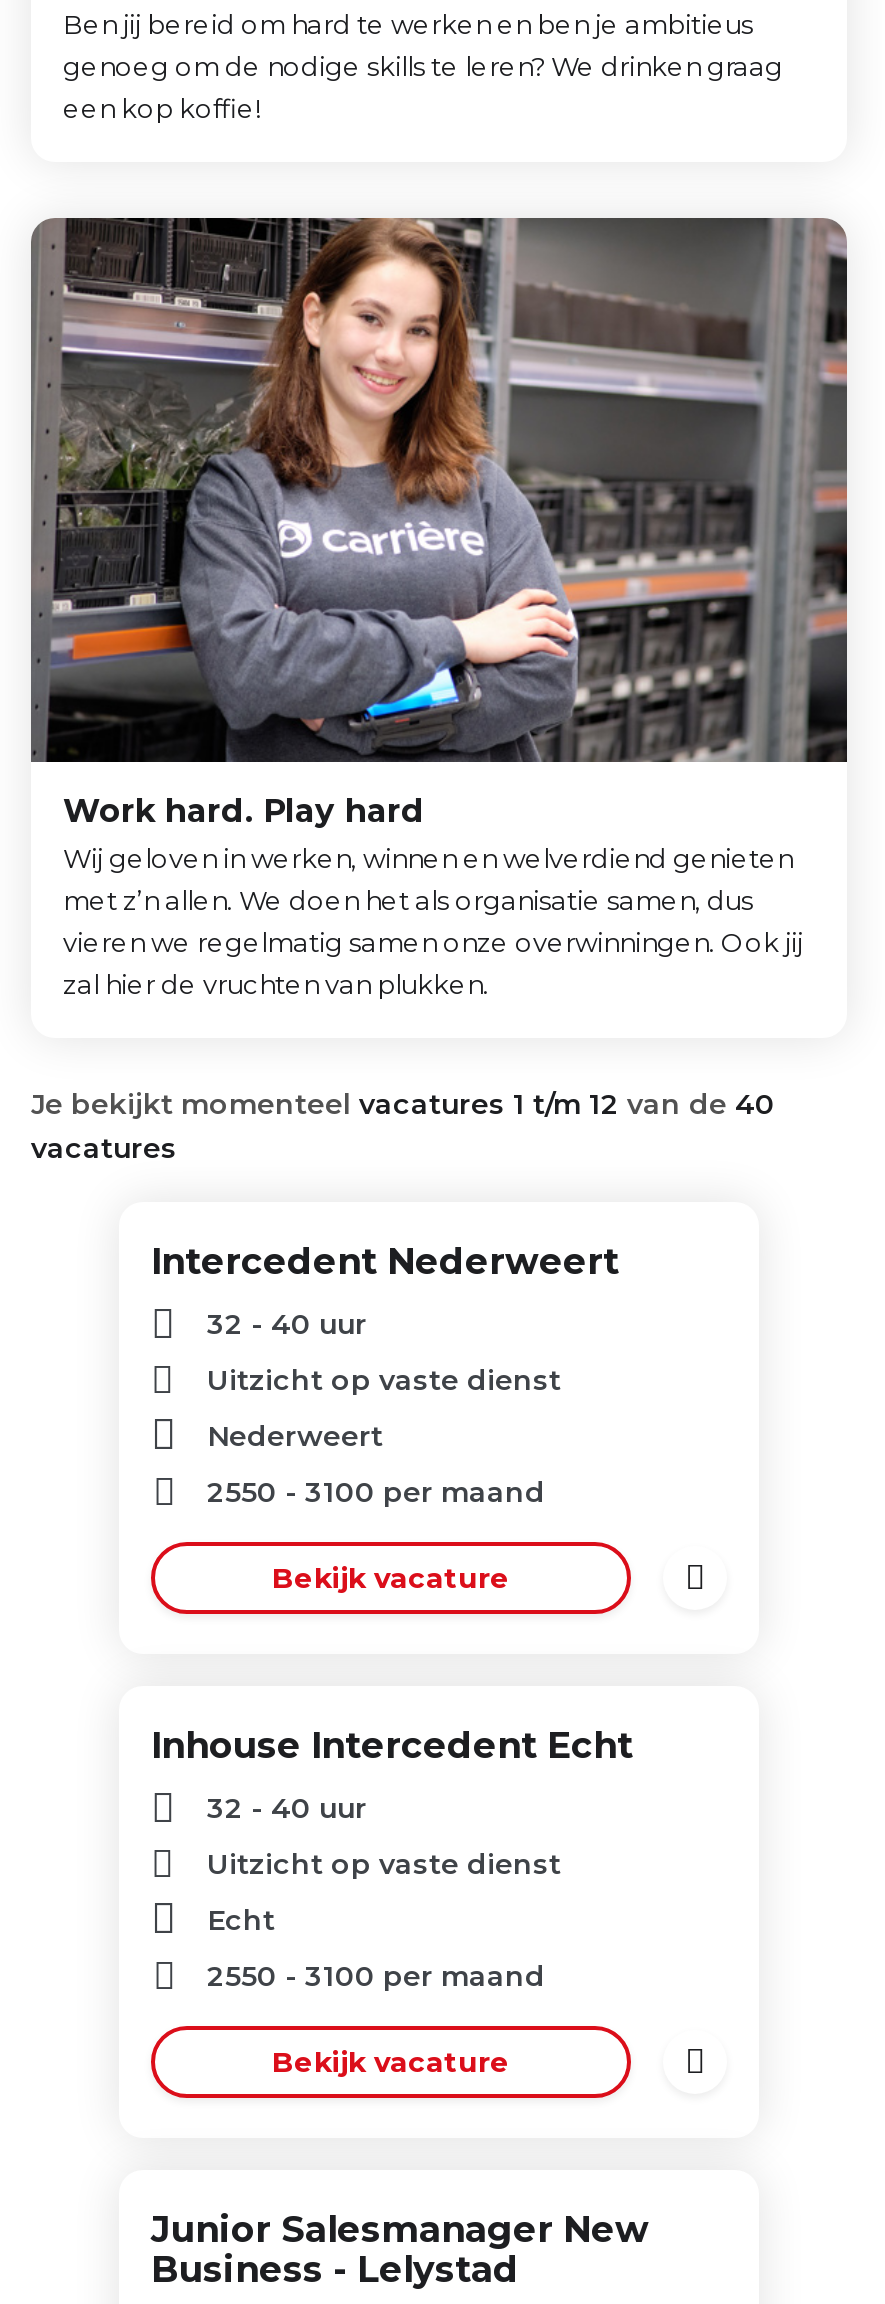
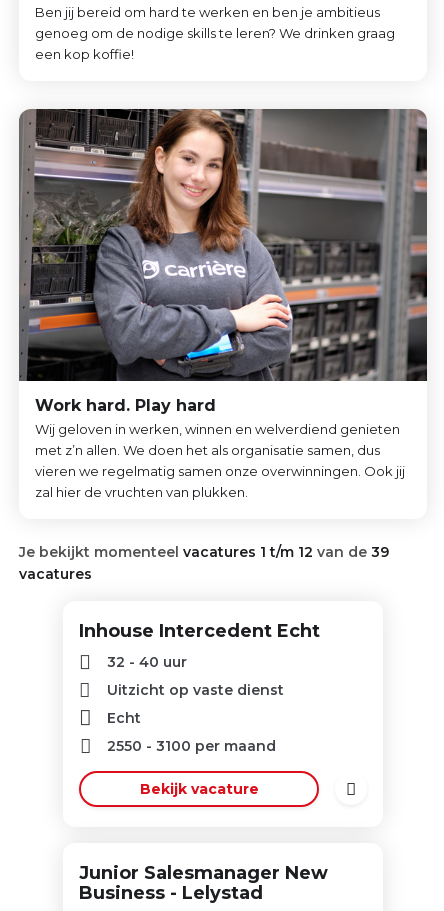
- Je bekijkt momenteel vacatures 1 t/m 12 van de 40
+ Je bekijkt momenteel vacatures 1 t/m 12 van de 39

- Intercedent Nederweert
- 32 - 40 uur
- Uitzicht op vaste dienst
- Nederweert
- 2550 - 3100 per maand
- Bekijk vacature
